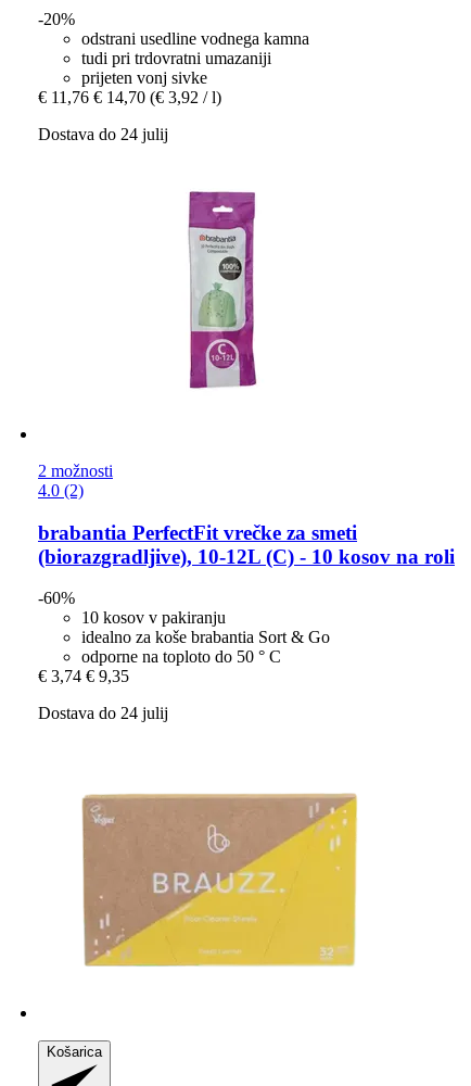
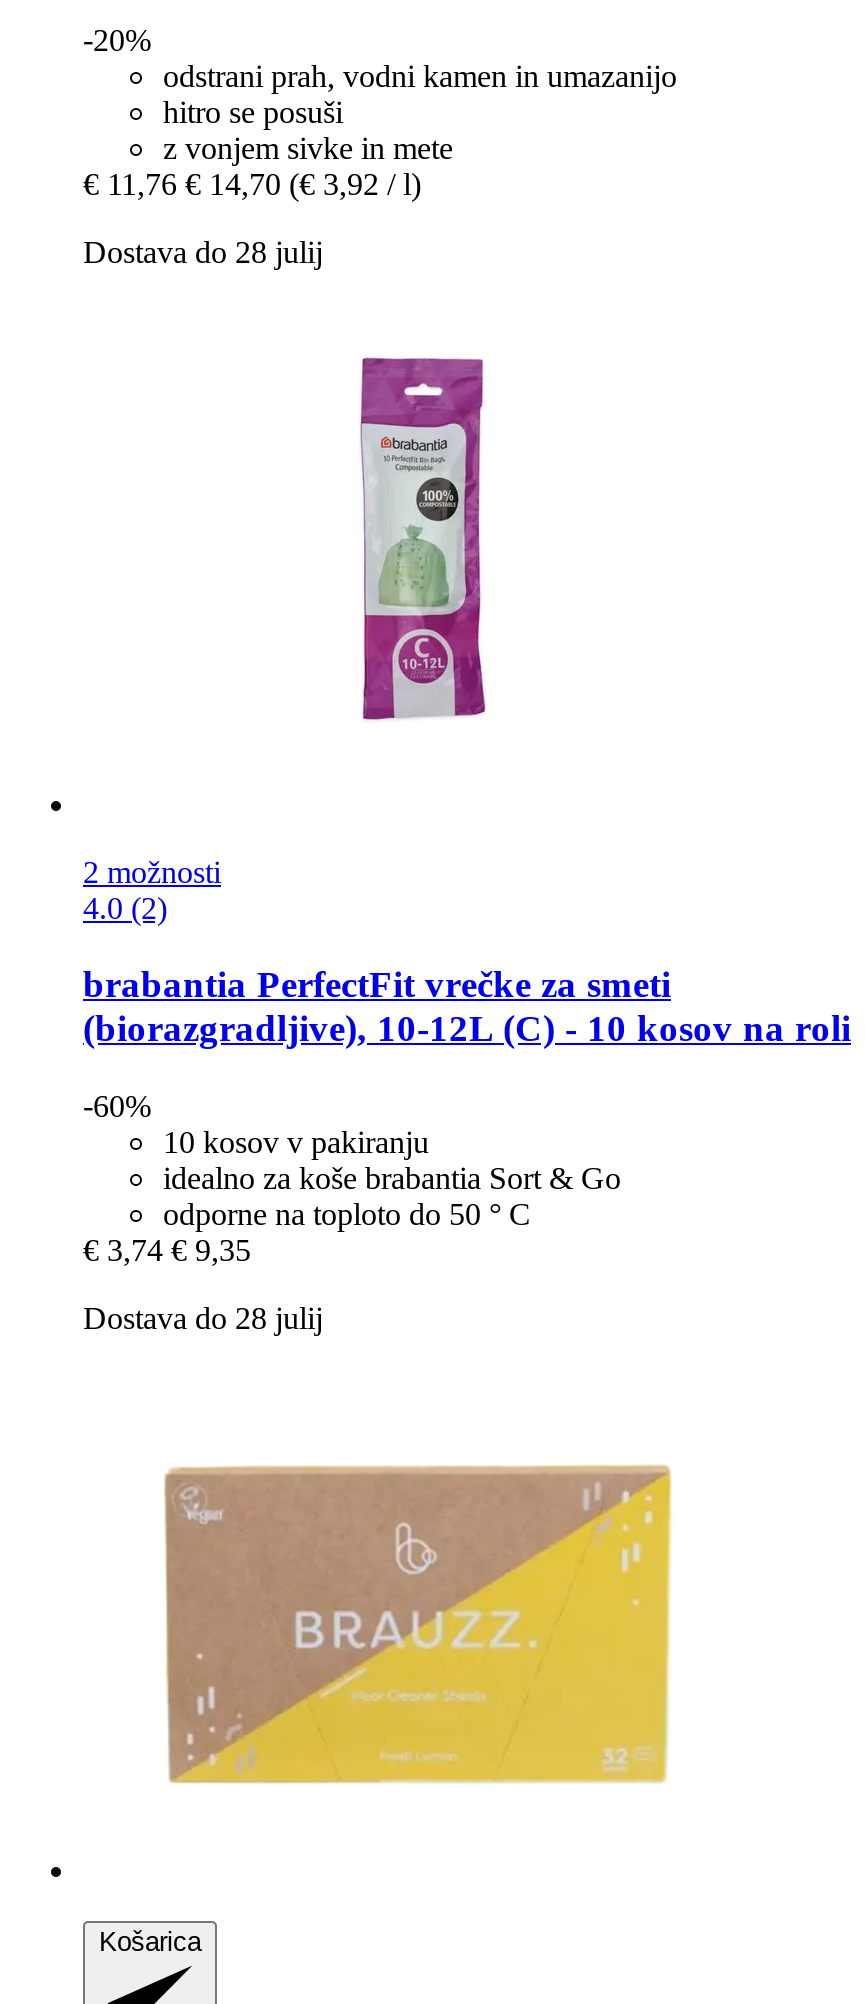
- odstrani usedline vodnega kamna
- tudi pri trdovratni umazaniji
- prijeten vonj sivke
+ odstrani prah, vodni kamen in umazanijo
+ hitro se posuši
+ z vonjem sivke in mete

- Dostava do 24 julij
+ Dostava do 28 julij

- Dostava do 24 julij
+ Dostava do 28 julij
